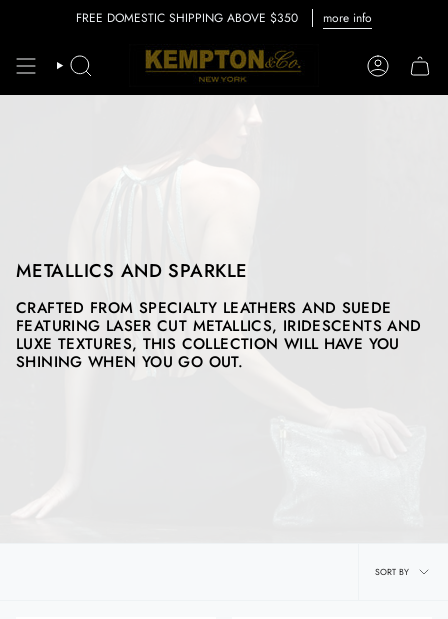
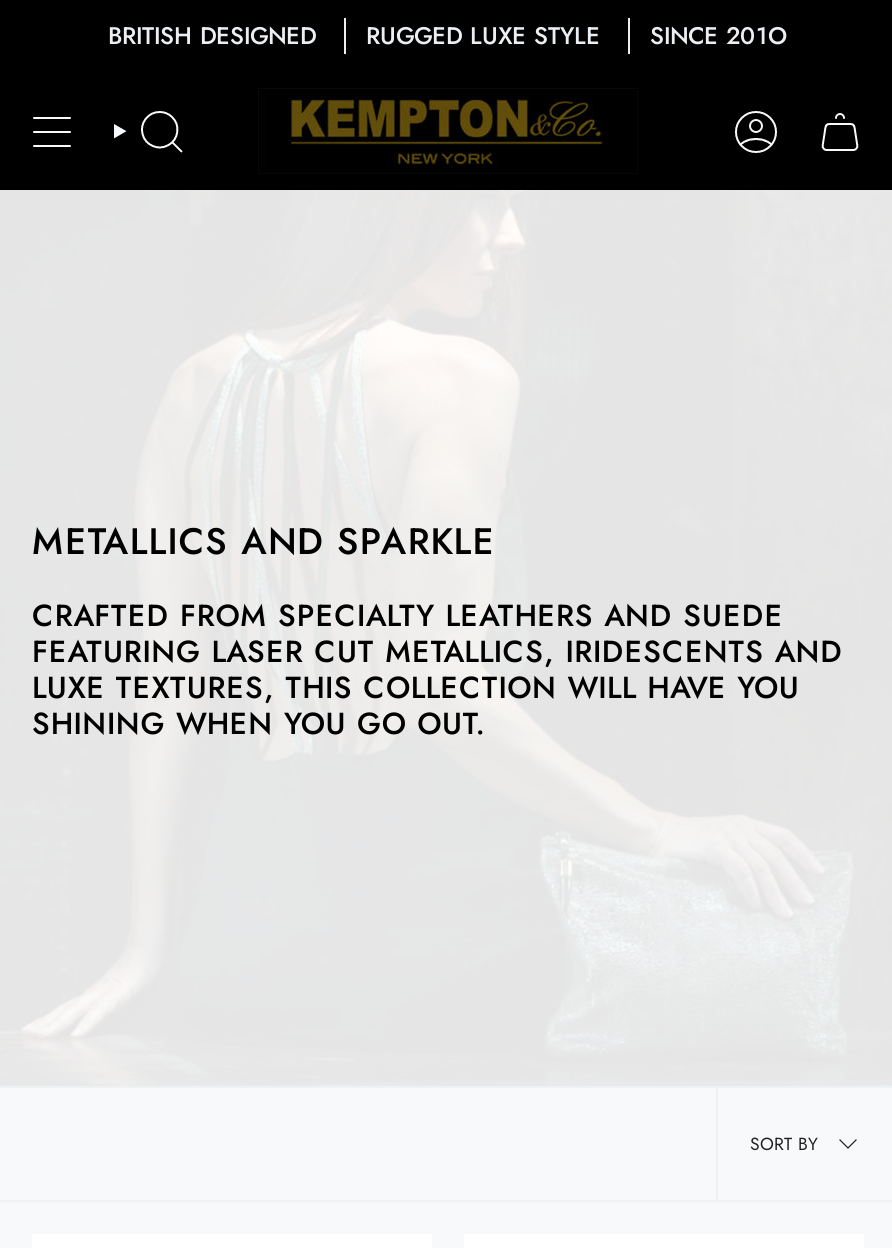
- FREE DOMESTIC SHIPPING ABOVE $350
- more info
+ BRITISH DESIGNED
+ RUGGED LUXE STYLE
+ SINCE 201O
